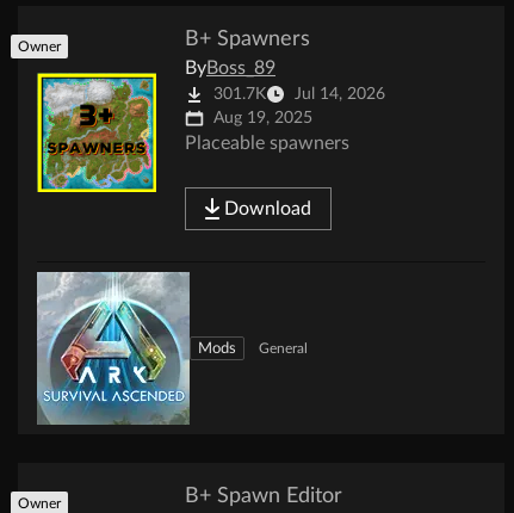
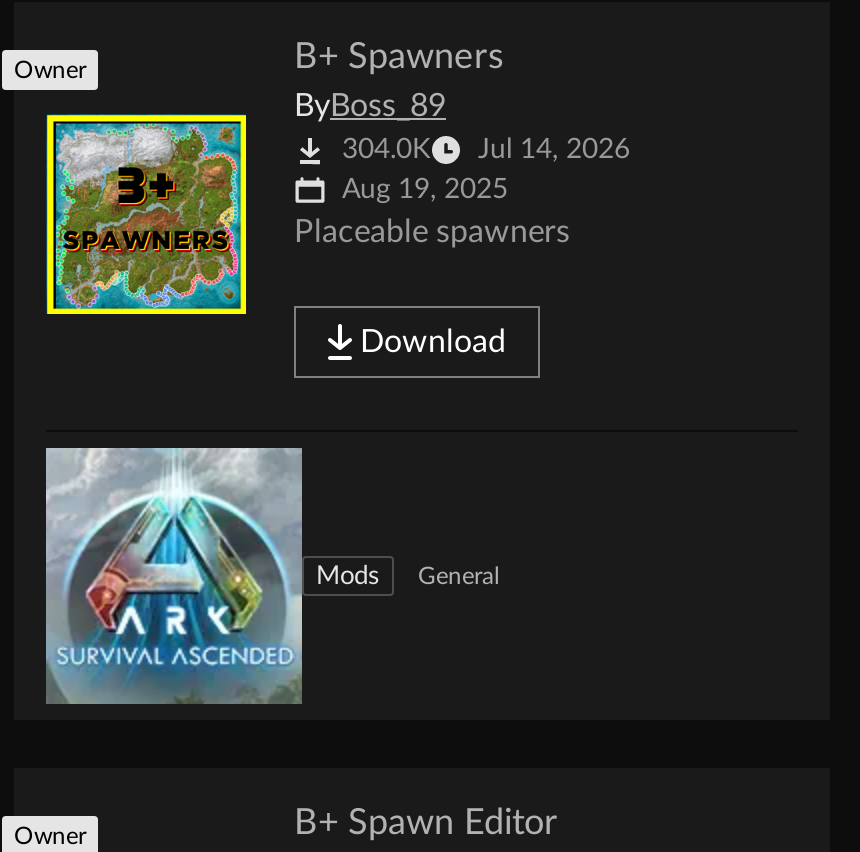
- 301.7K Jul 14, 2026
+ 304.0K Jul 14, 2026
